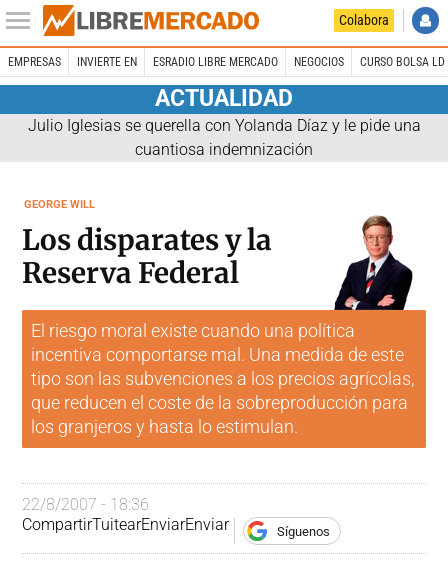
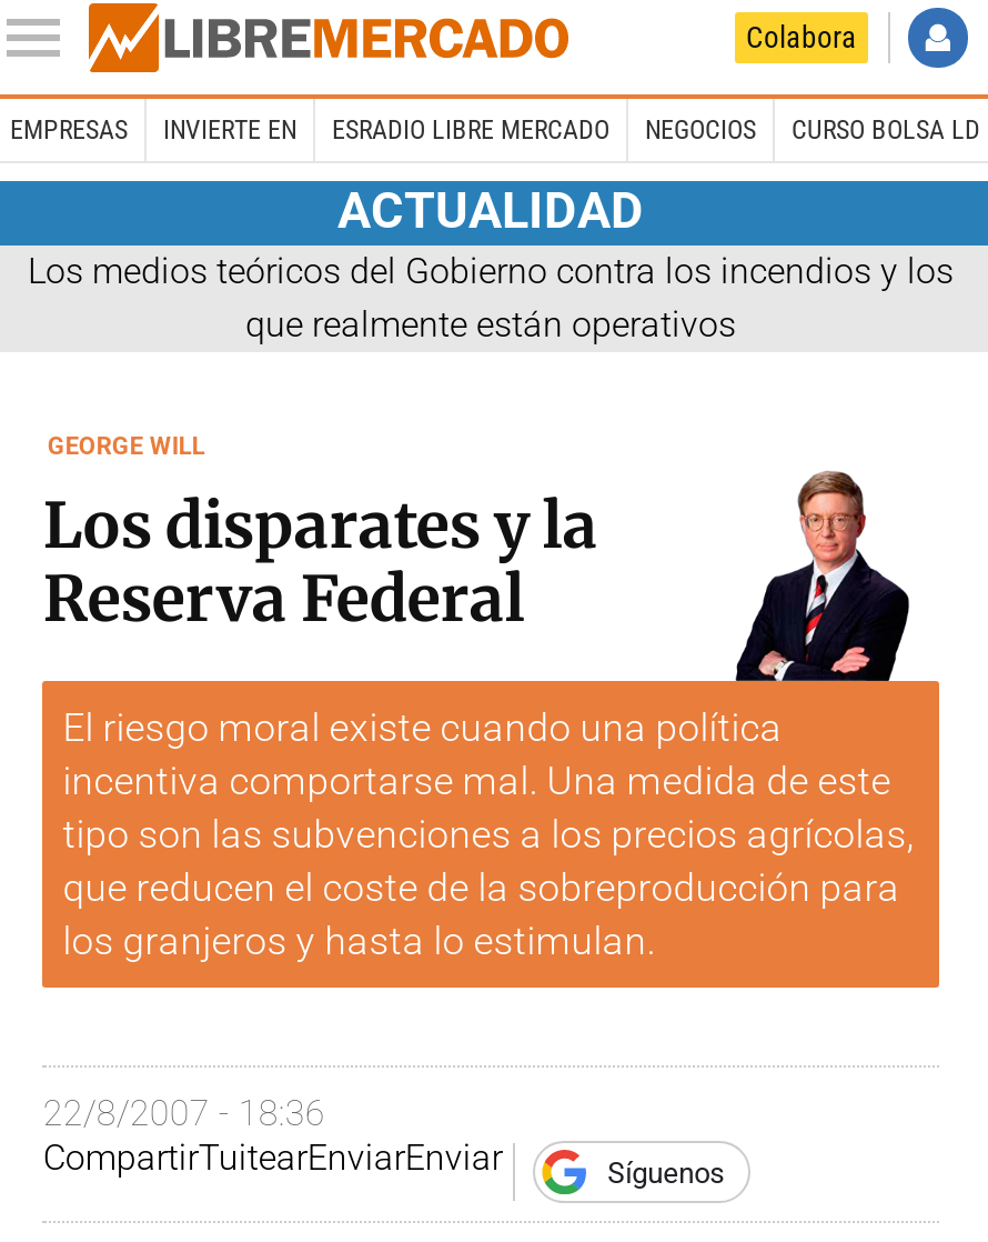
- Julio Iglesias se querella con Yolanda Díaz y le pide una
- cuantiosa indemnización
+ Los medios teóricos del Gobierno contra los incendios y los
+ que realmente están operativos
